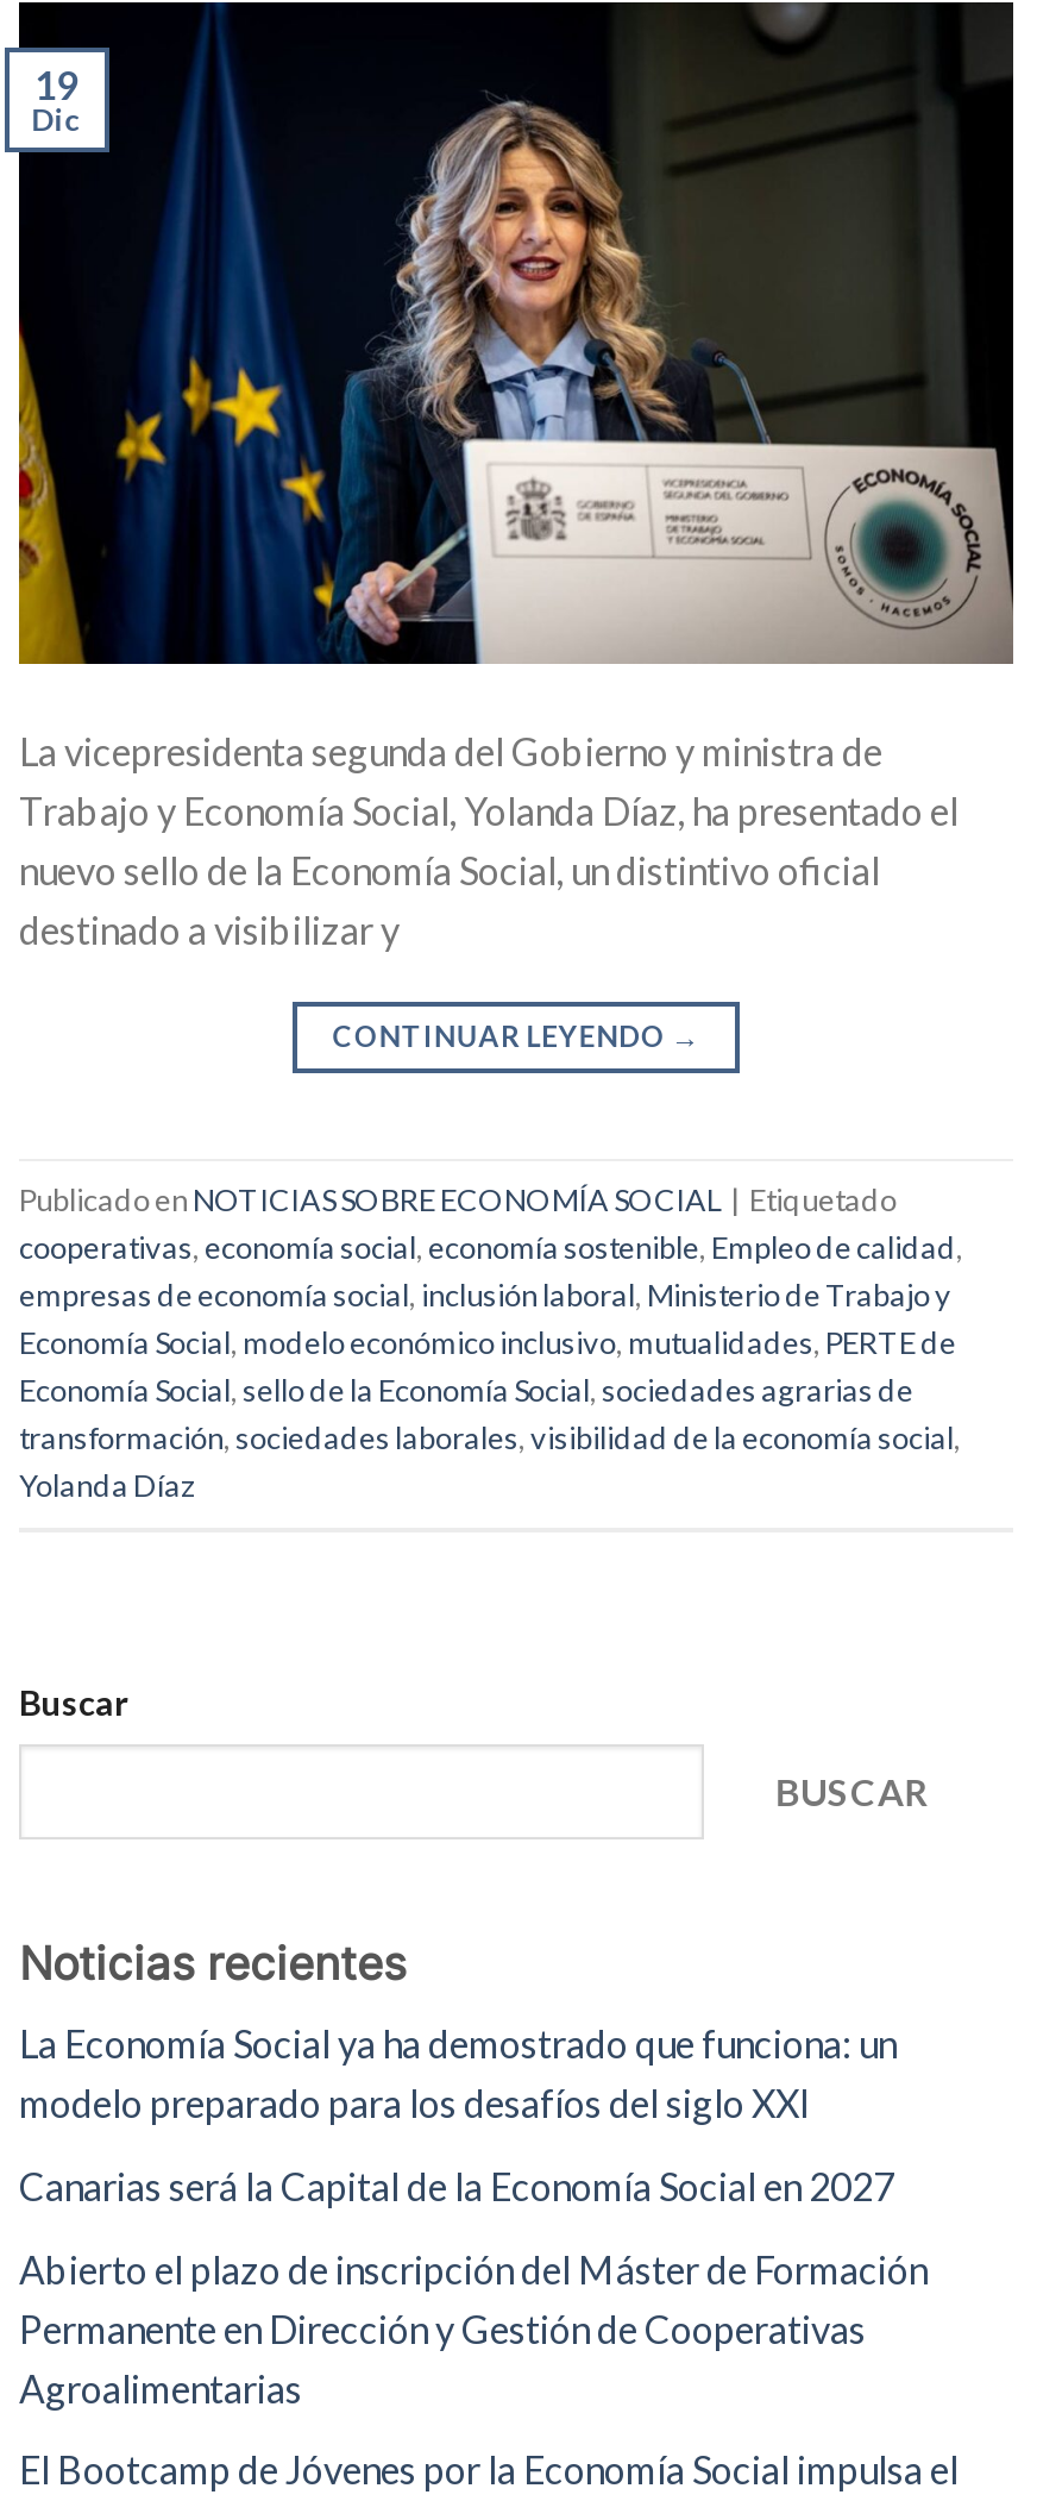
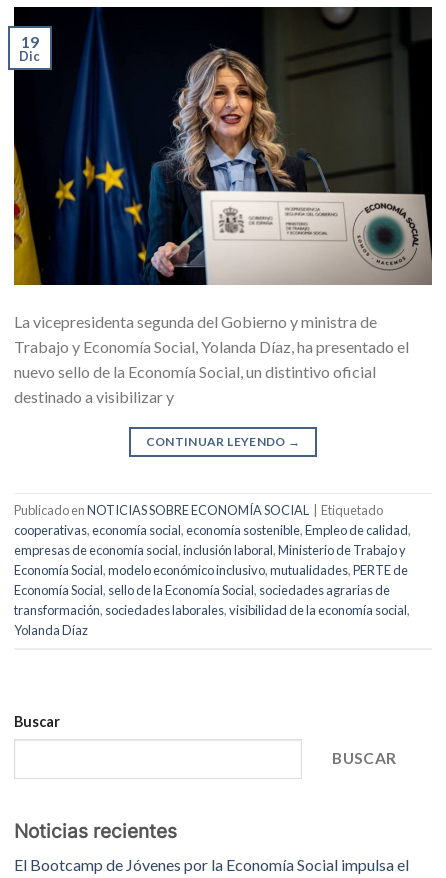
- La Economía Social ya ha demostrado que funciona: un
- modelo preparado para los desafíos del siglo XXI
- Canarias será la Capital de la Economía Social en 2027
- Abierto el plazo de inscripción del Máster de Formación
- Permanente en Dirección y Gestión de Cooperativas
- Agroalimentarias
